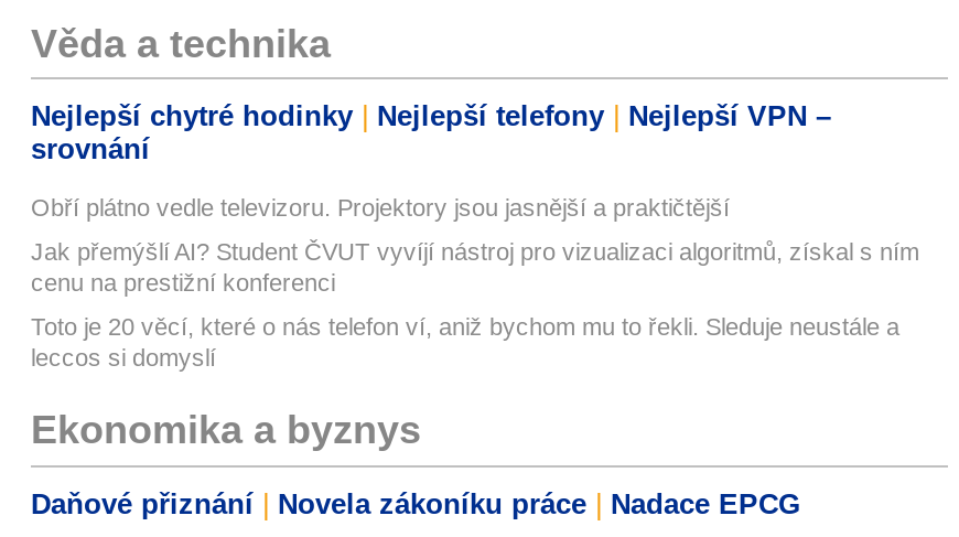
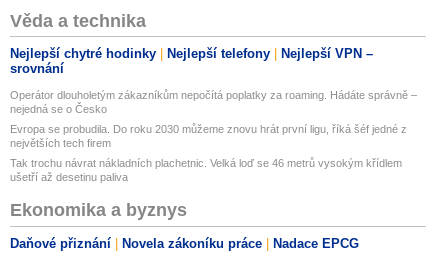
- Obří plátno vedle televizoru. Projektory jsou jasnější a praktičtější
+ Operátor dlouholetým zákazníkům nepočítá poplatky za roaming. Hádáte správně –
+ nejedná se o Česko

- Jak přemýšlí AI? Student ČVUT vyvíjí nástroj pro vizualizaci algoritmů, získal s ním
- cenu na prestižní konferenci
+ Evropa se probudila. Do roku 2030 můžeme znovu hrát první ligu, říká šéf jedné z
+ největších tech firem

- Toto je 20 věcí, které o nás telefon ví, aniž bychom mu to řekli. Sleduje neustále a
- leccos si domyslí
+ Tak trochu návrat nákladních plachetnic. Velká loď se 46 metrů vysokým křídlem
+ ušetří až desetinu paliva
